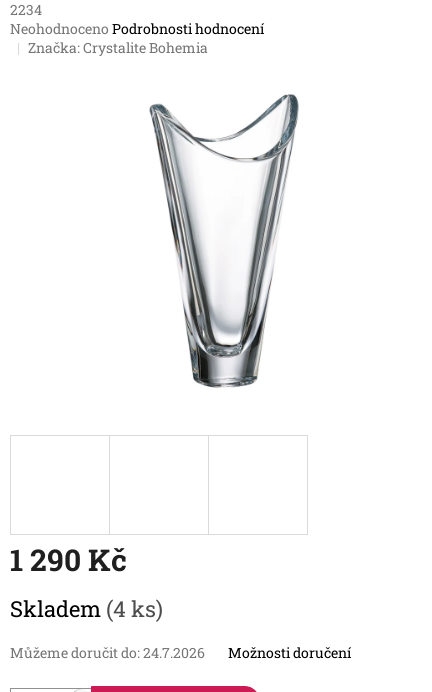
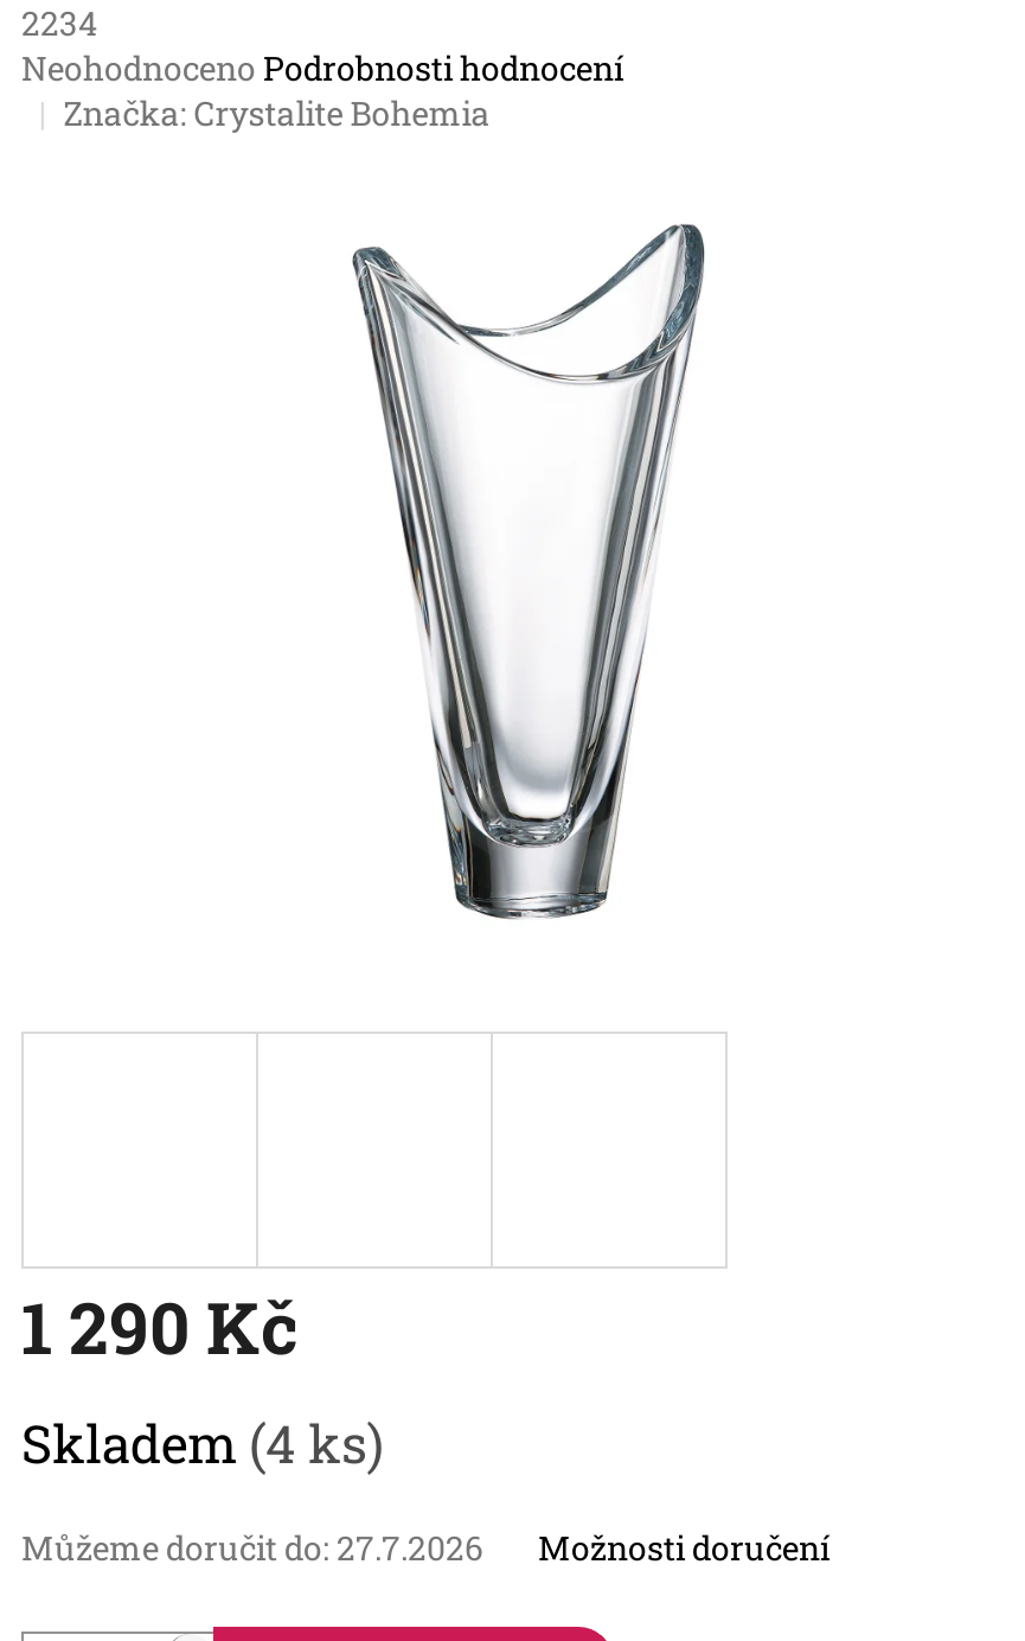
- Můžeme doručit do: 24.7.2026
+ Můžeme doručit do: 27.7.2026
